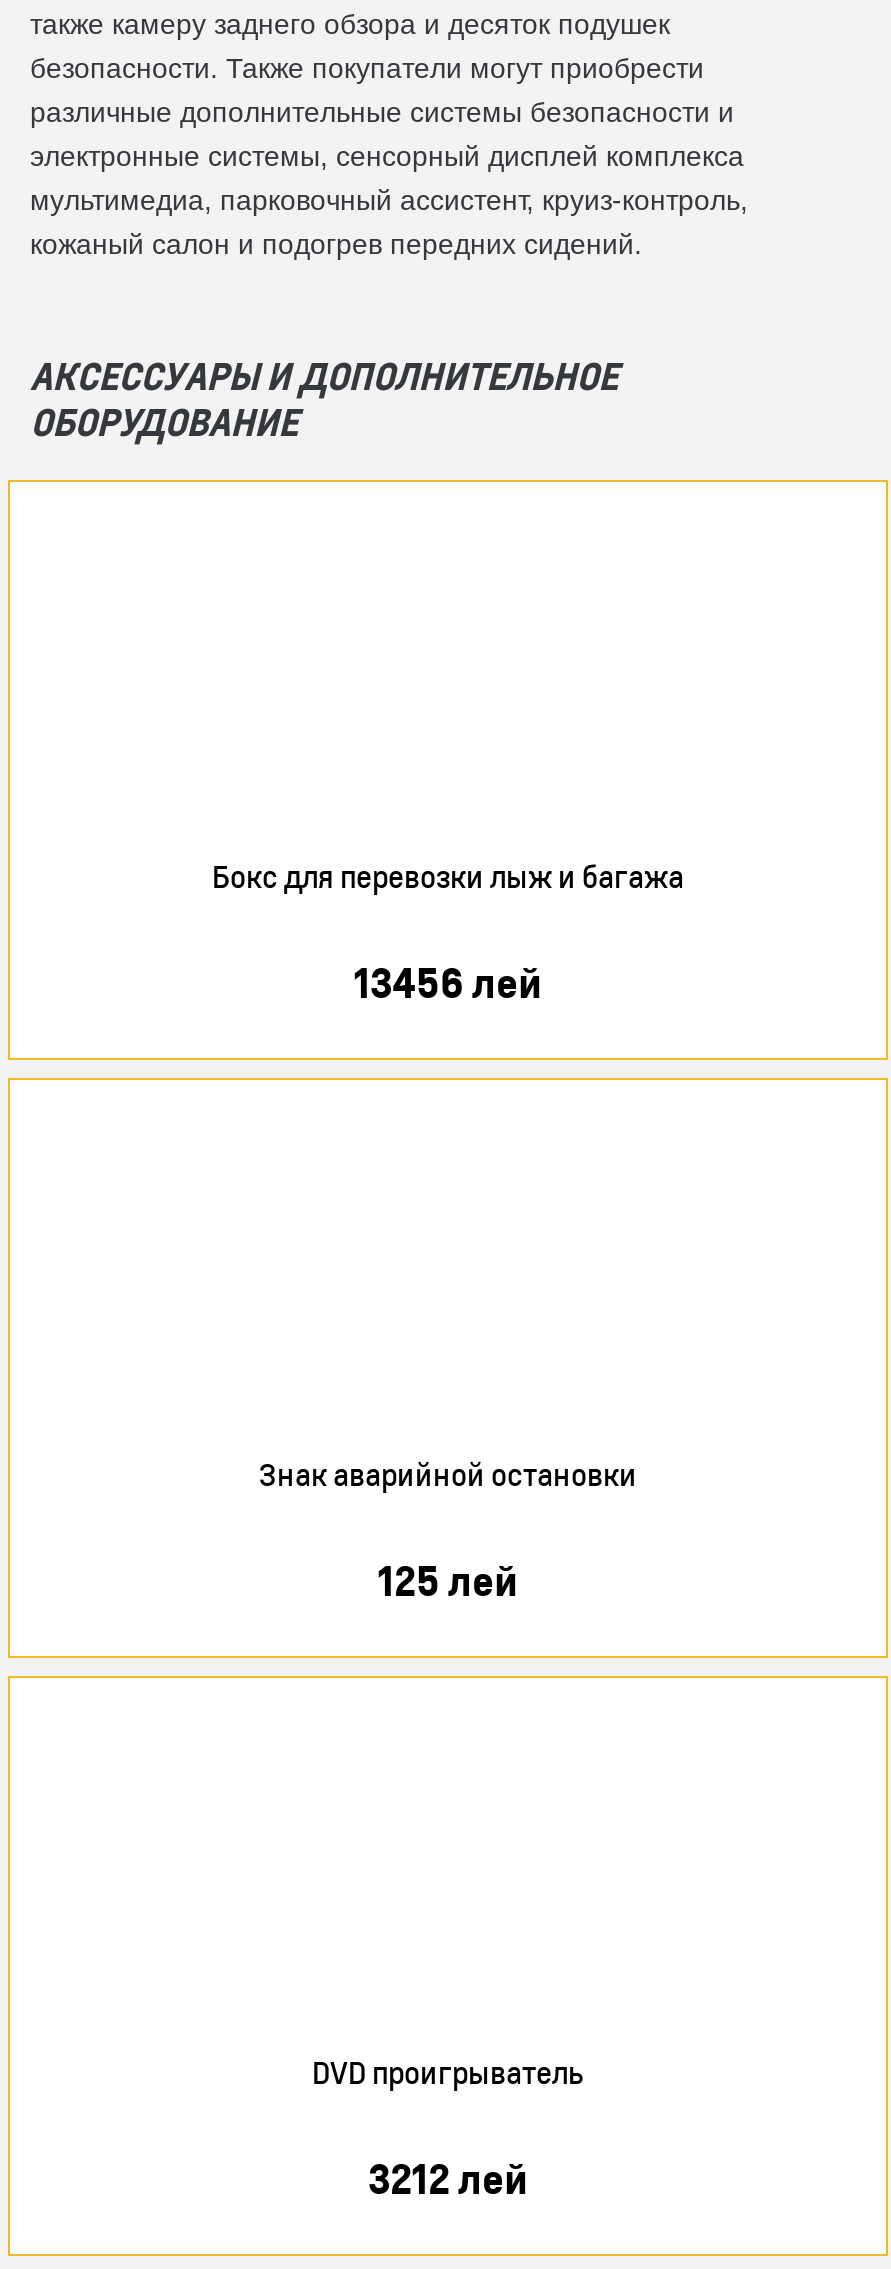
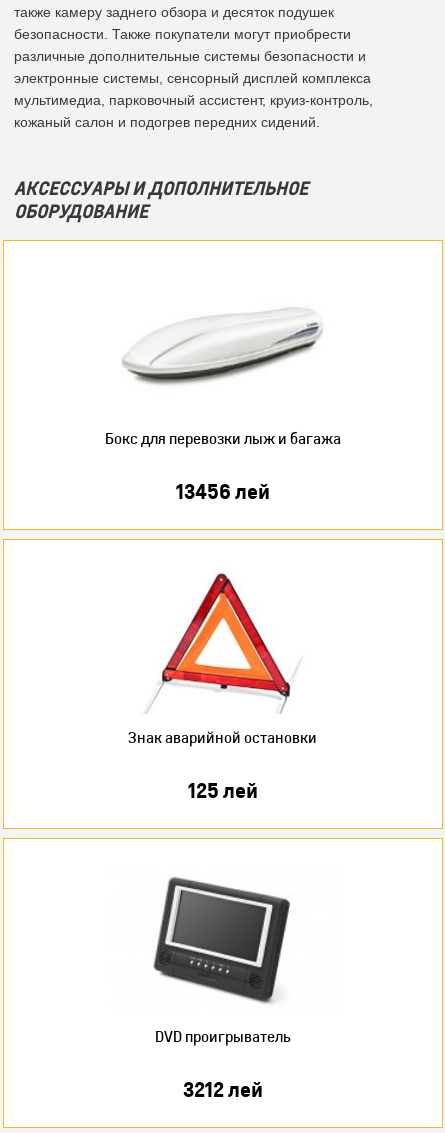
+ [image]

+ [image]

+ [image]
